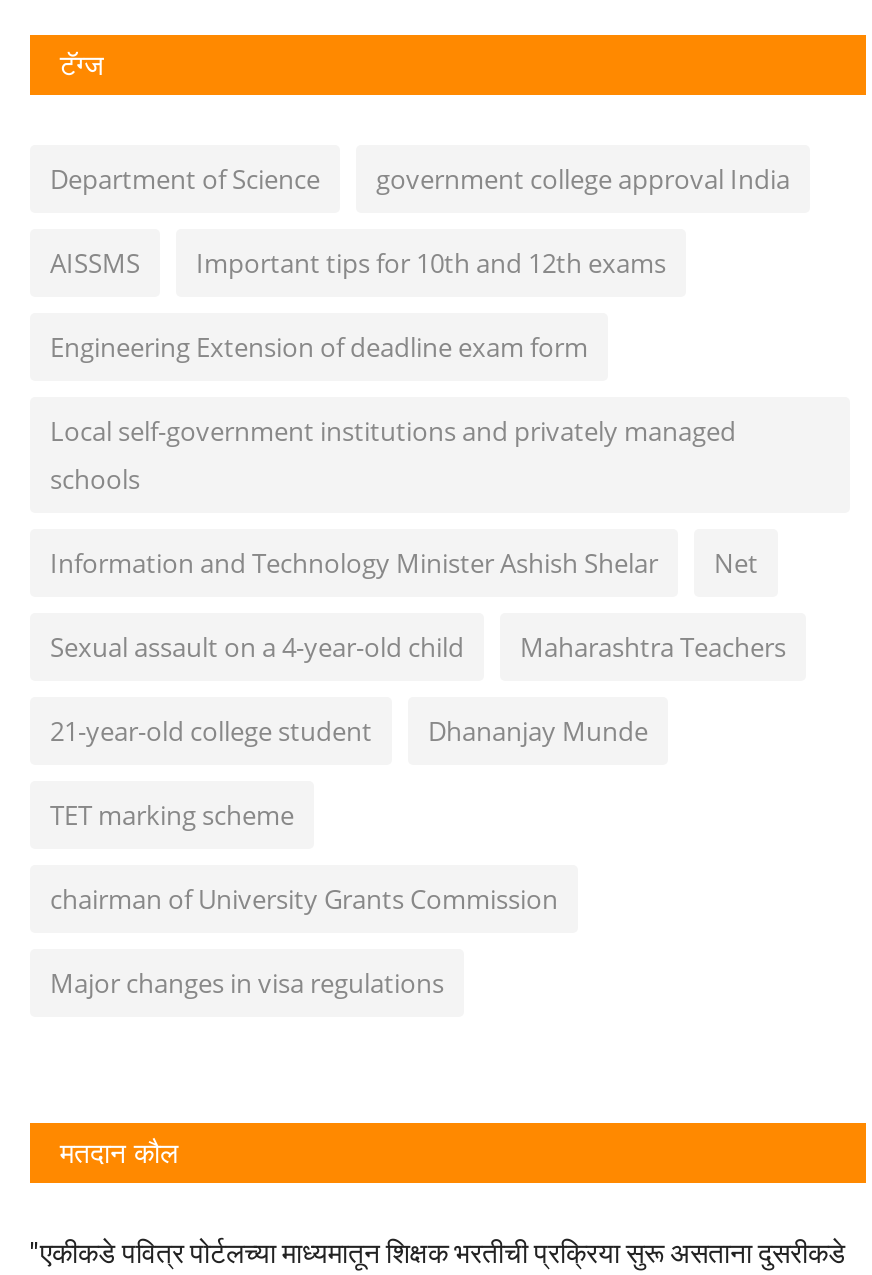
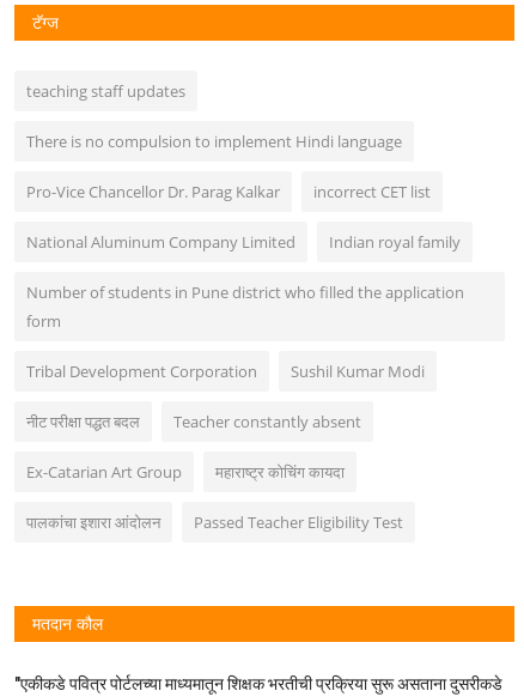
- Department of Science
- government college approval India
- AISSMS
- Important tips for 10th and 12th exams
- Engineering Extension of deadline exam form
- Local self-government institutions and privately managed
- schools
- Information and Technology Minister Ashish Shelar
- Net
- Sexual assault on a 4-year-old child
- Maharashtra Teachers
- 21-year-old college student
- Dhananjay Munde
- TET marking scheme
- chairman of University Grants Commission
- Major changes in visa regulations
+ teaching staff updates
+ There is no compulsion to implement Hindi language
+ Pro-Vice Chancellor Dr. Parag Kalkar
+ incorrect CET list
+ National Aluminum Company Limited
+ Indian royal family
+ Number of students in Pune district who filled the application
+ form
+ Tribal Development Corporation
+ Sushil Kumar Modi
+ नीट परीक्षा पद्धत बदल
+ Teacher constantly absent
+ Ex-Catarian Art Group
+ महाराष्ट्र कोचिंग कायदा
+ पालकांचा इशारा आंदोलन
+ Passed Teacher Eligibility Test
